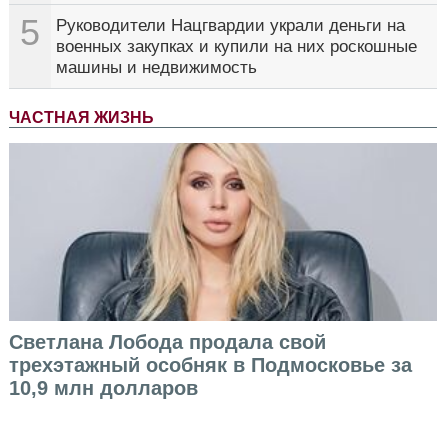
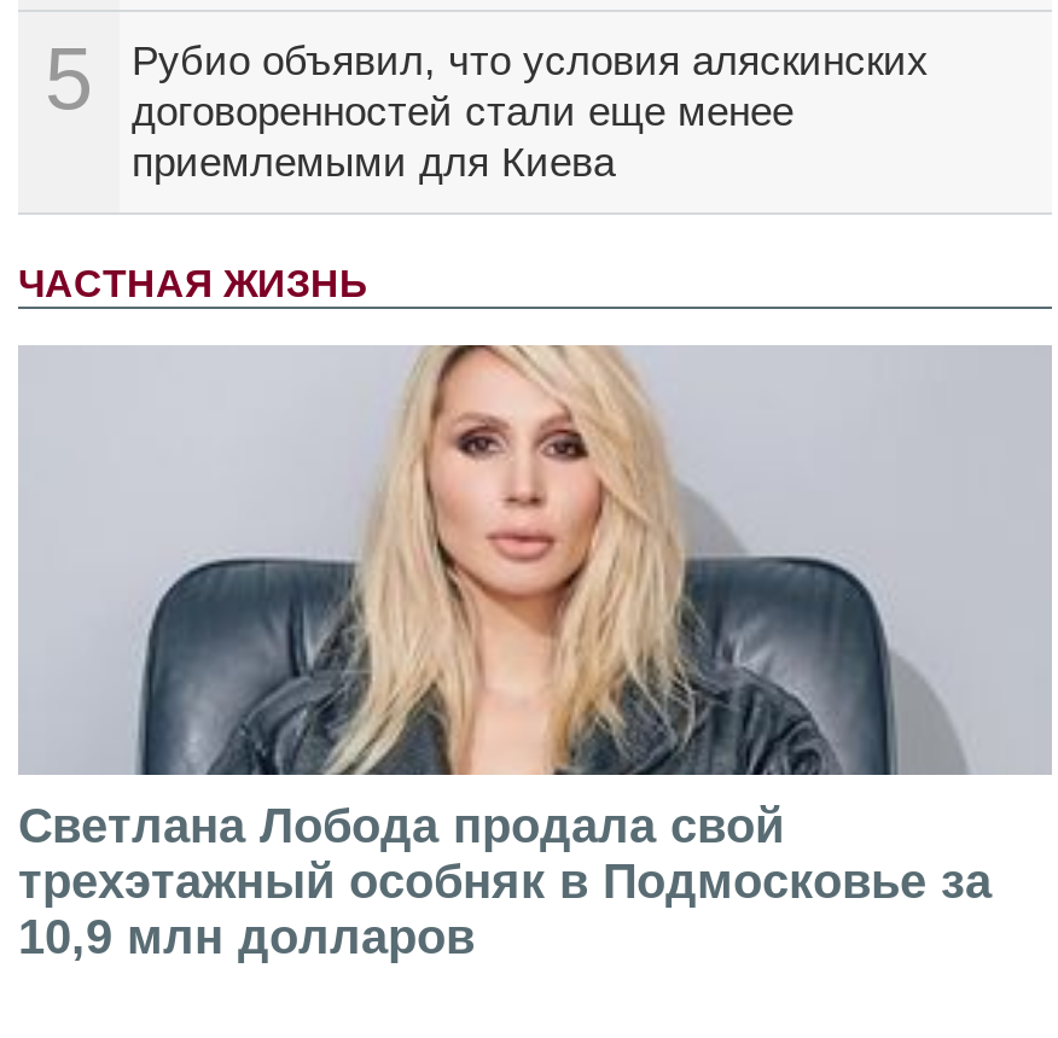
- Руководители Нацгвардии украли деньги на
- военных закупках и купили на них роскошные
- машины и недвижимость
+ Рубио объявил, что условия аляскинских
+ договоренностей стали еще менее
+ приемлемыми для Киева
